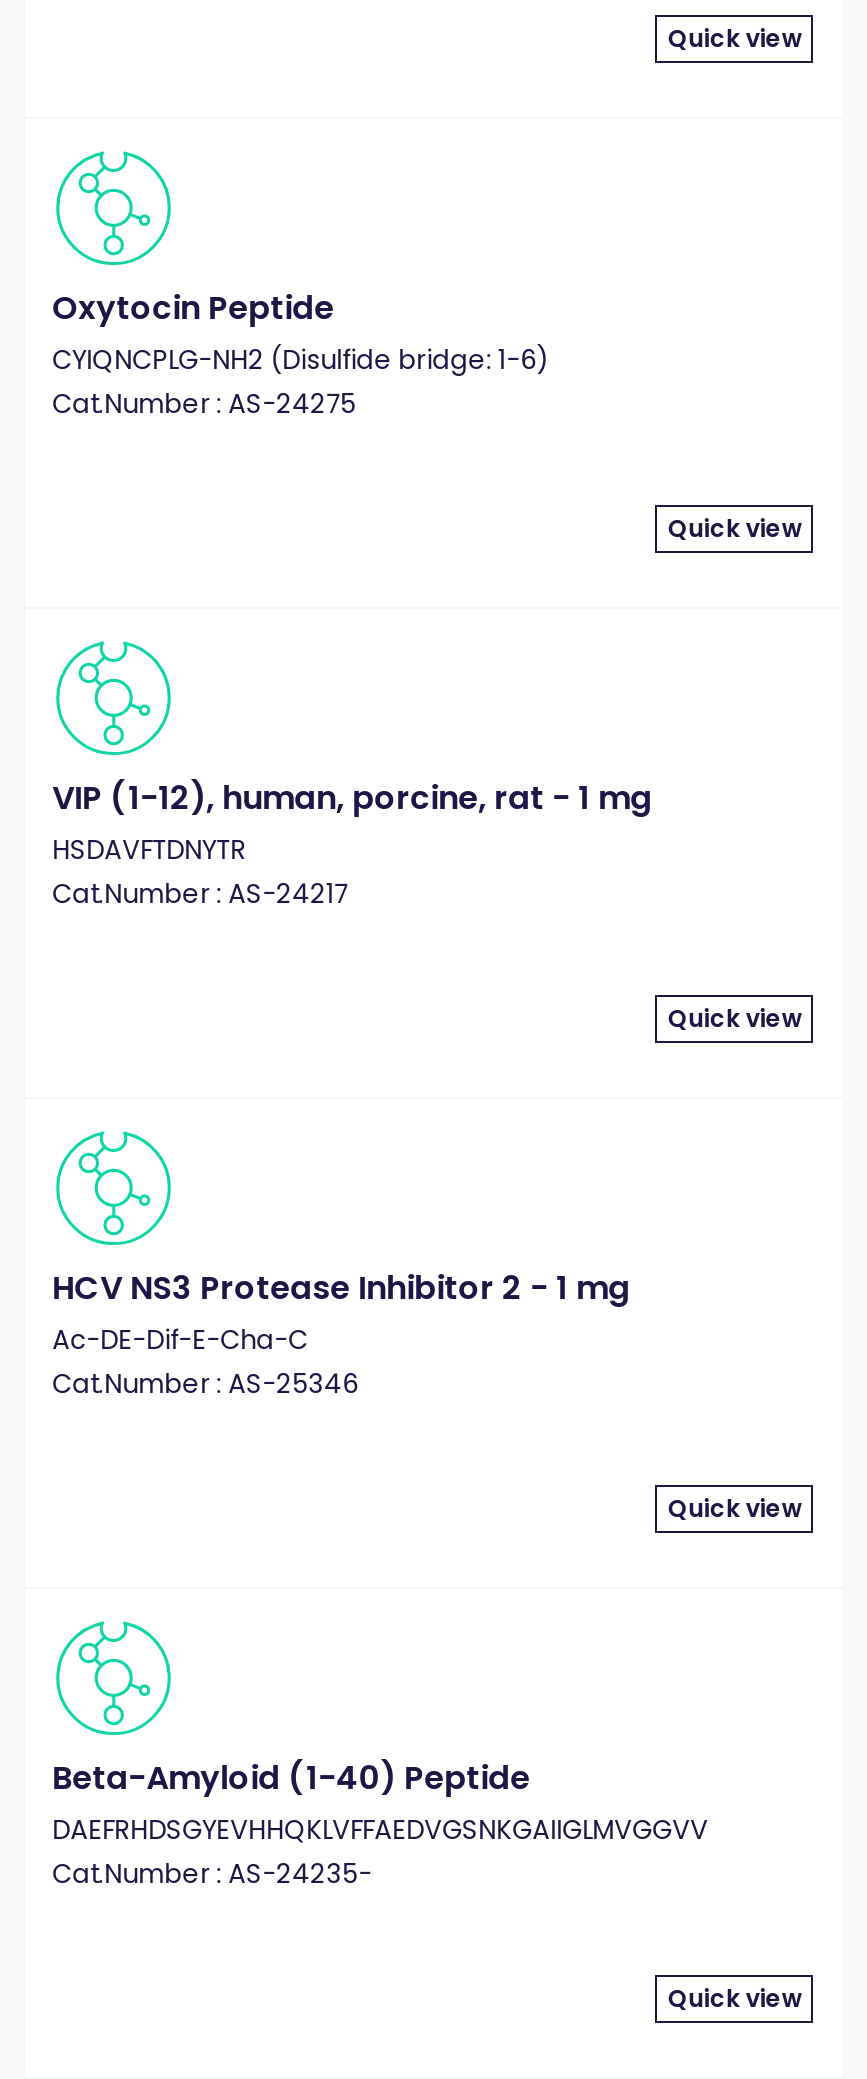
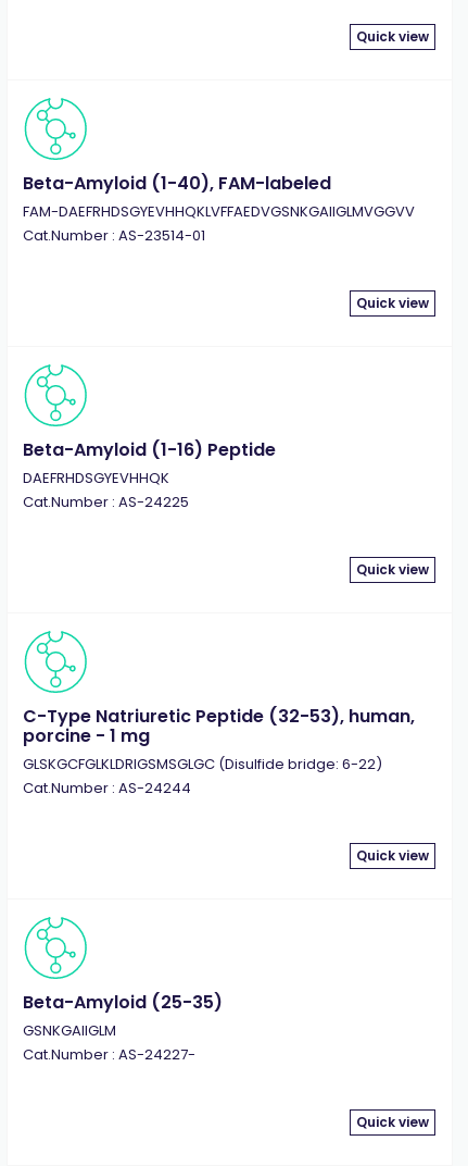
- Oxytocin Peptide
- CYIQNCPLG-NH2 (Disulfide bridge: 1-6)
- Cat.Number : AS-24275
+ Beta-Amyloid (1-40), FAM-labeled
+ FAM-DAEFRHDSGYEVHHQKLVFFAEDVGSNKGAIIGLMVGGVV
+ Cat.Number : AS-23514-01

- VIP (1-12), human, porcine, rat - 1 mg
- HSDAVFTDNYTR
- Cat.Number : AS-24217
+ Beta-Amyloid (1-16) Peptide
+ DAEFRHDSGYEVHHQK
+ Cat.Number : AS-24225

- HCV NS3 Protease Inhibitor 2 - 1 mg
- Ac-DE-Dif-E-Cha-C
- Cat.Number : AS-25346
+ C-Type Natriuretic Peptide (32-53), human,
+ porcine - 1 mg
+ GLSKGCFGLKLDRIGSMSGLGC (Disulfide bridge: 6-22)
+ Cat.Number : AS-24244

- Beta-Amyloid (1-40) Peptide
- DAEFRHDSGYEVHHQKLVFFAEDVGSNKGAIIGLMVGGVV
- Cat.Number : AS-24235-
+ Beta-Amyloid (25-35)
+ GSNKGAIIGLM
+ Cat.Number : AS-24227-
